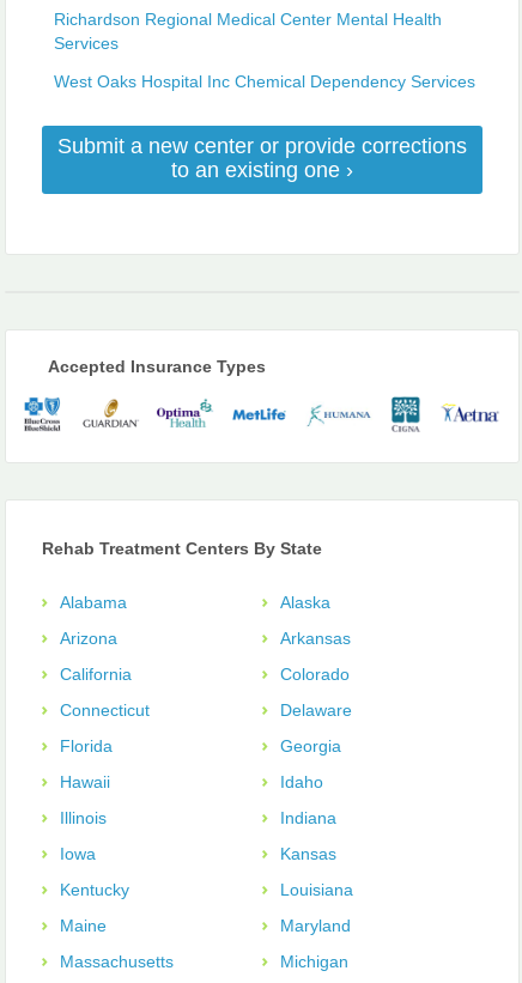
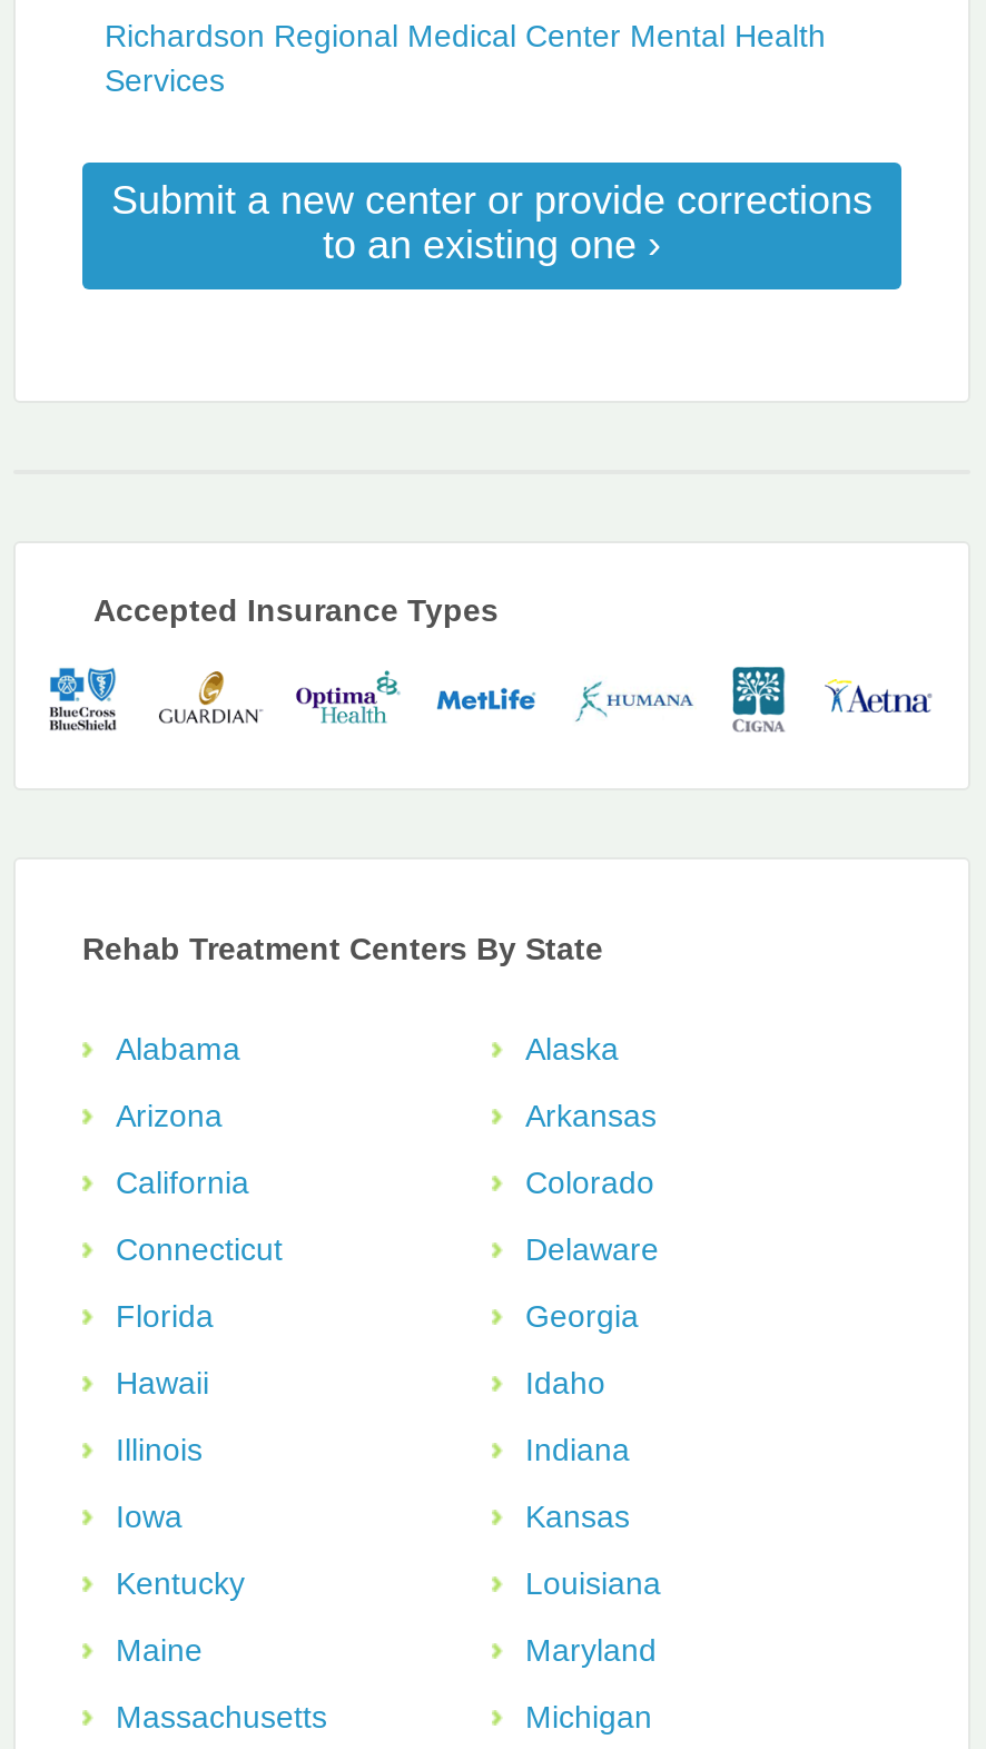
- West Oaks Hospital Inc Chemical Dependency Services
